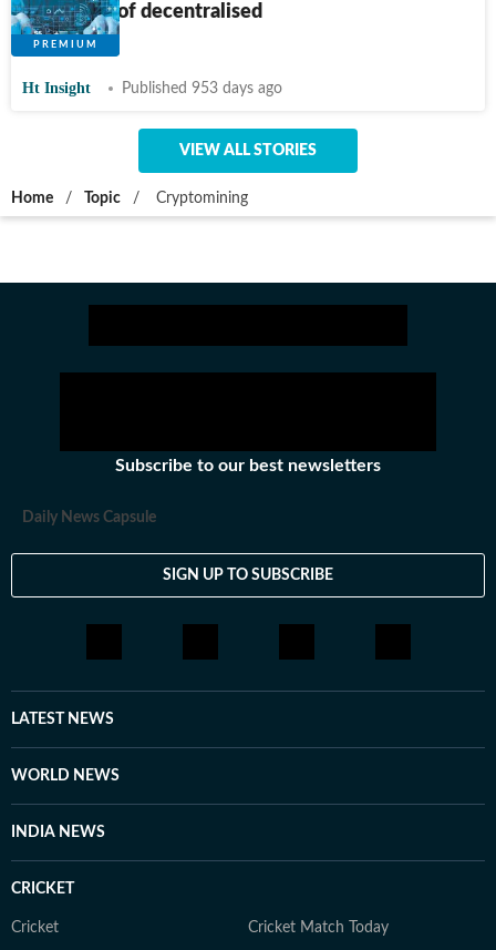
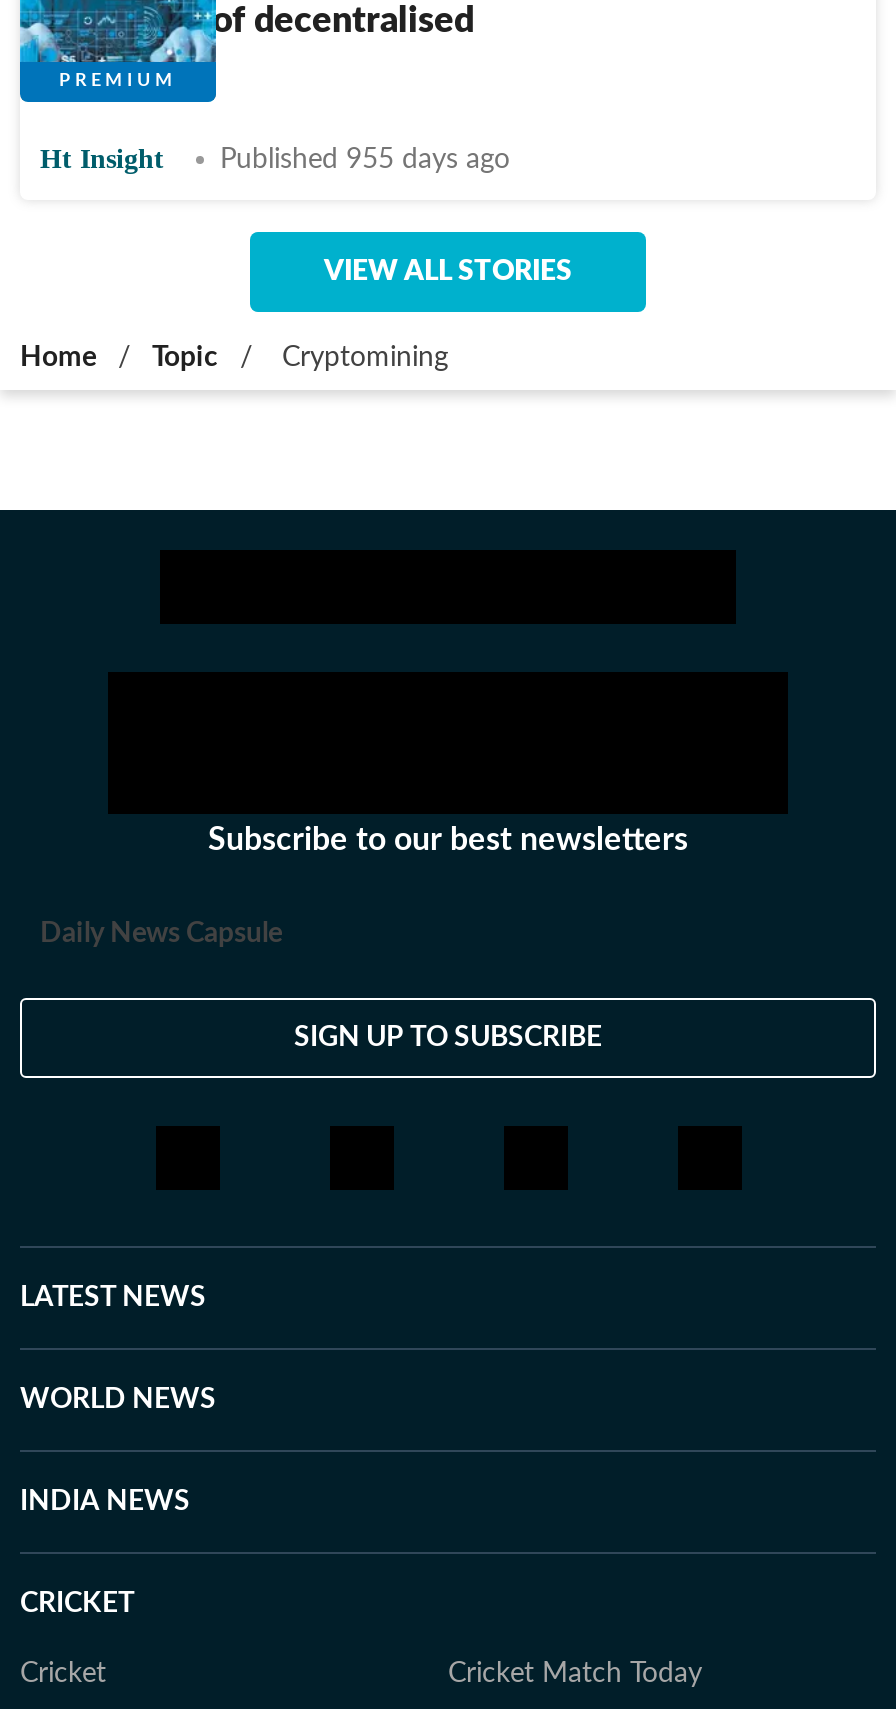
- Published 953 days ago
+ Published 955 days ago
